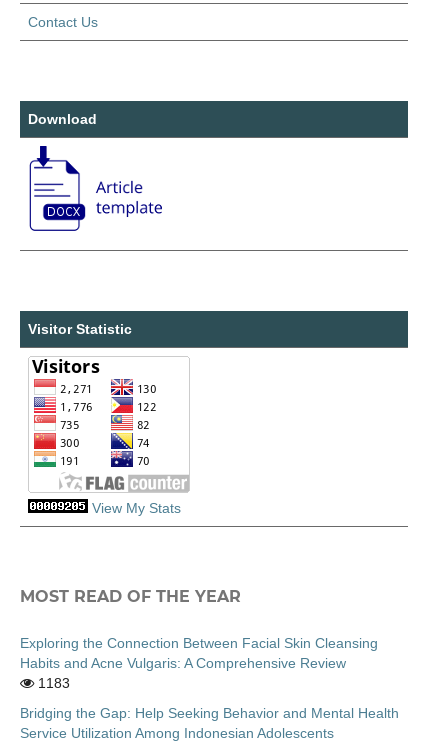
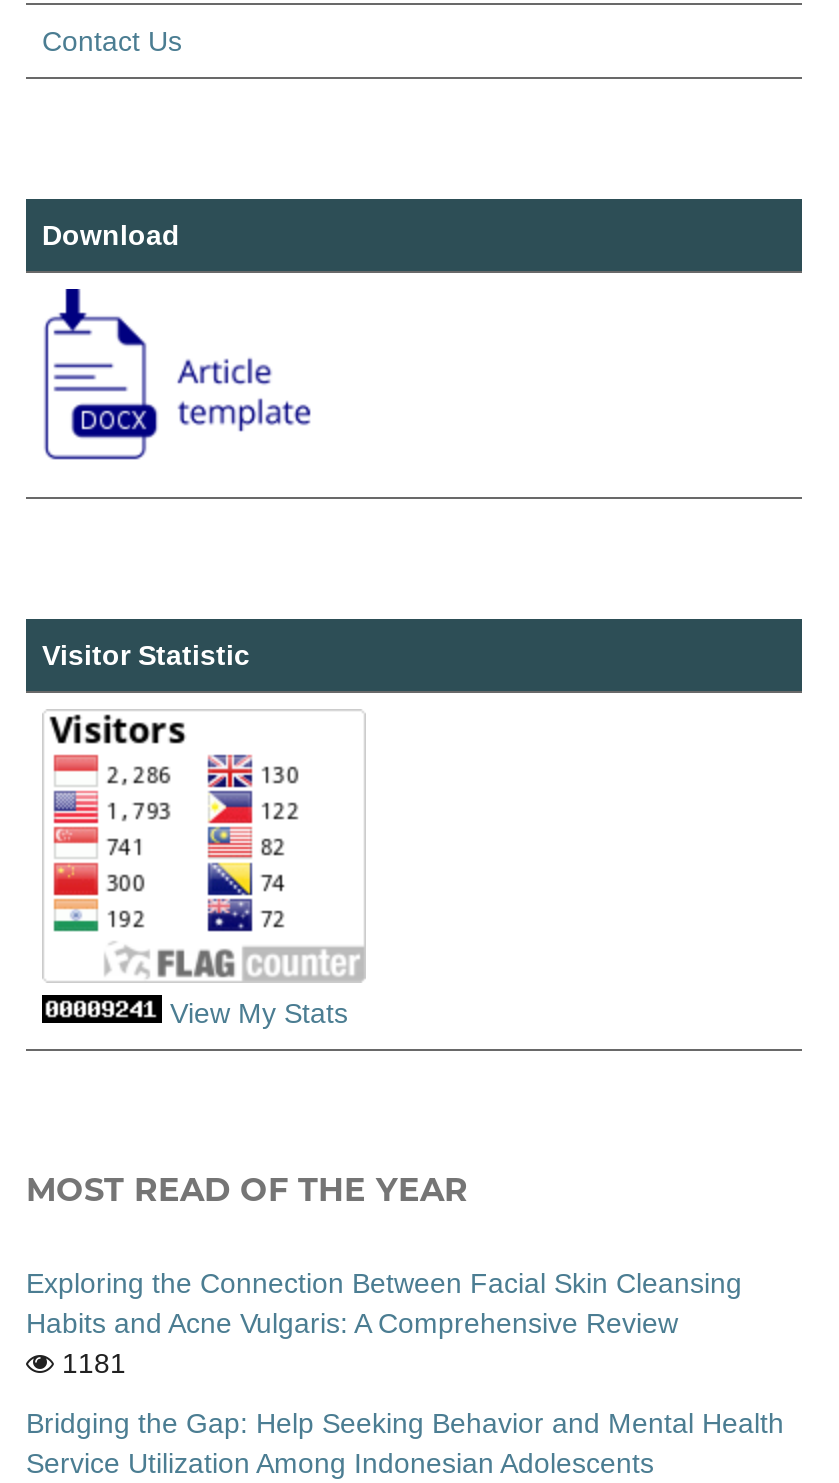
- 1183
+ 1181
